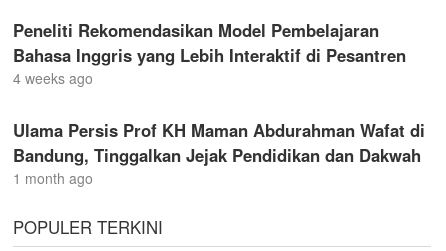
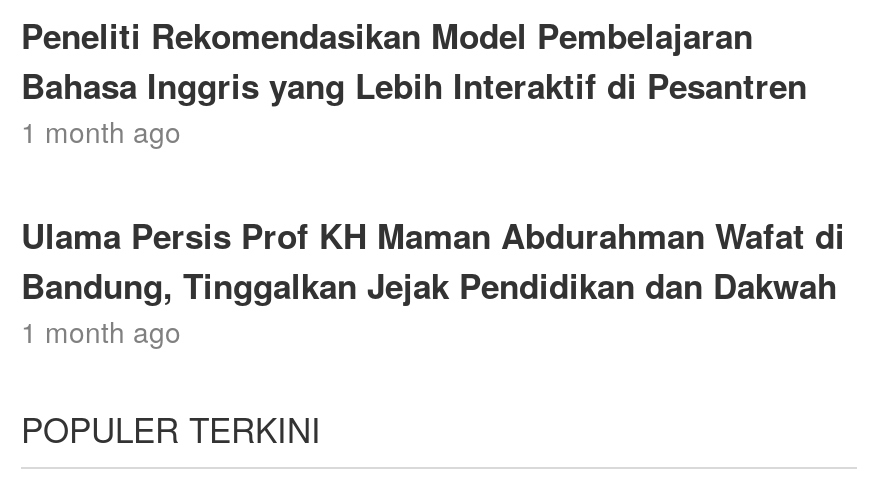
- 4 weeks ago
+ 1 month ago
